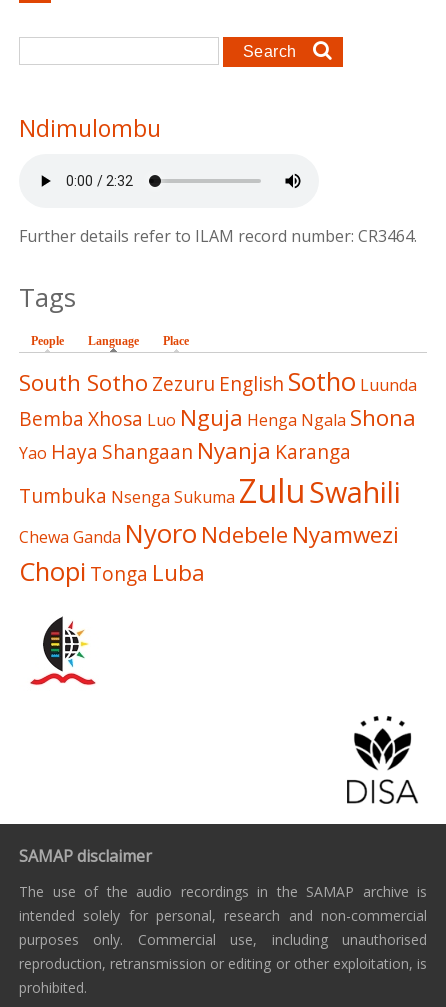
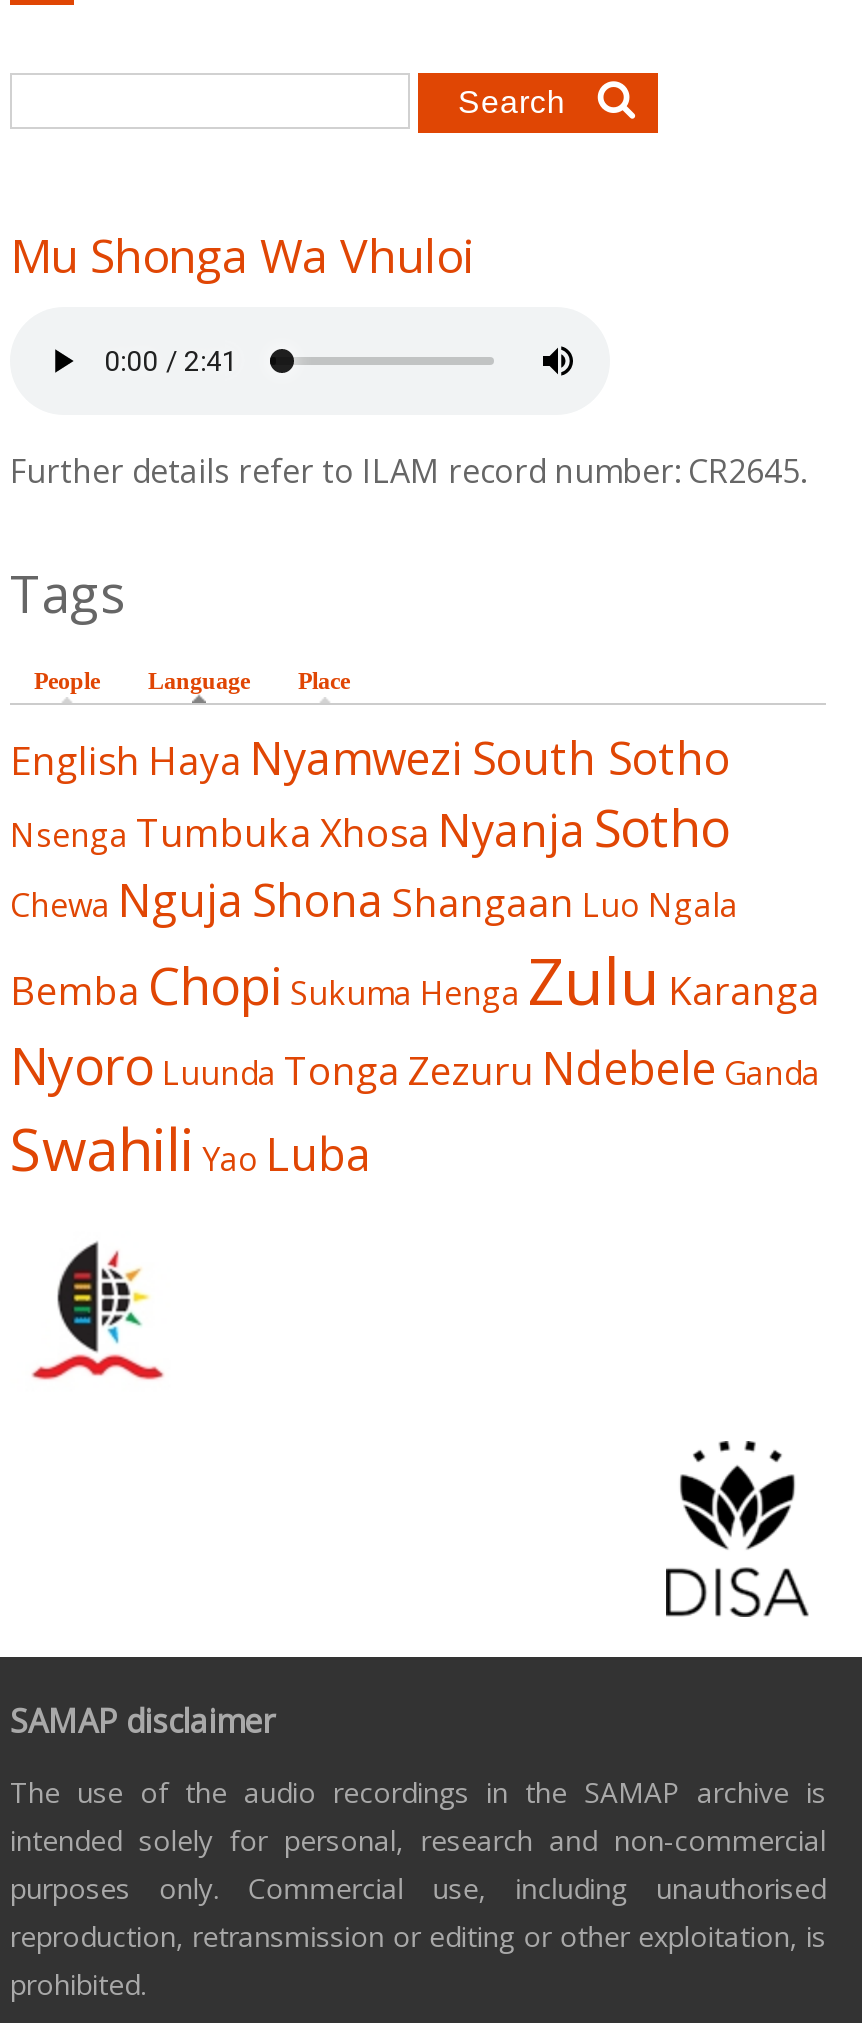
- Ndimulombu
+ Mu Shonga Wa Vhuloi

- Further details refer to ILAM record number: CR3464.
+ Further details refer to ILAM record number: CR2645.

- South Sotho Zezuru English Sotho Luunda
- Bemba Xhosa Luo Nguja Henga Ngala Shona
- Yao Haya Shangaan Nyanja Karanga
- Tumbuka Nsenga Sukuma Zulu Swahili
- Chewa Ganda Nyoro Ndebele Nyamwezi
- Chopi Tonga Luba
+ English Haya Nyamwezi South Sotho
+ Nsenga Tumbuka Xhosa Nyanja Sotho
+ Chewa Nguja Shona Shangaan Luo Ngala
+ Bemba Chopi Sukuma Henga Zulu Karanga
+ Nyoro Luunda Tonga Zezuru Ndebele Ganda
+ Swahili Yao Luba
